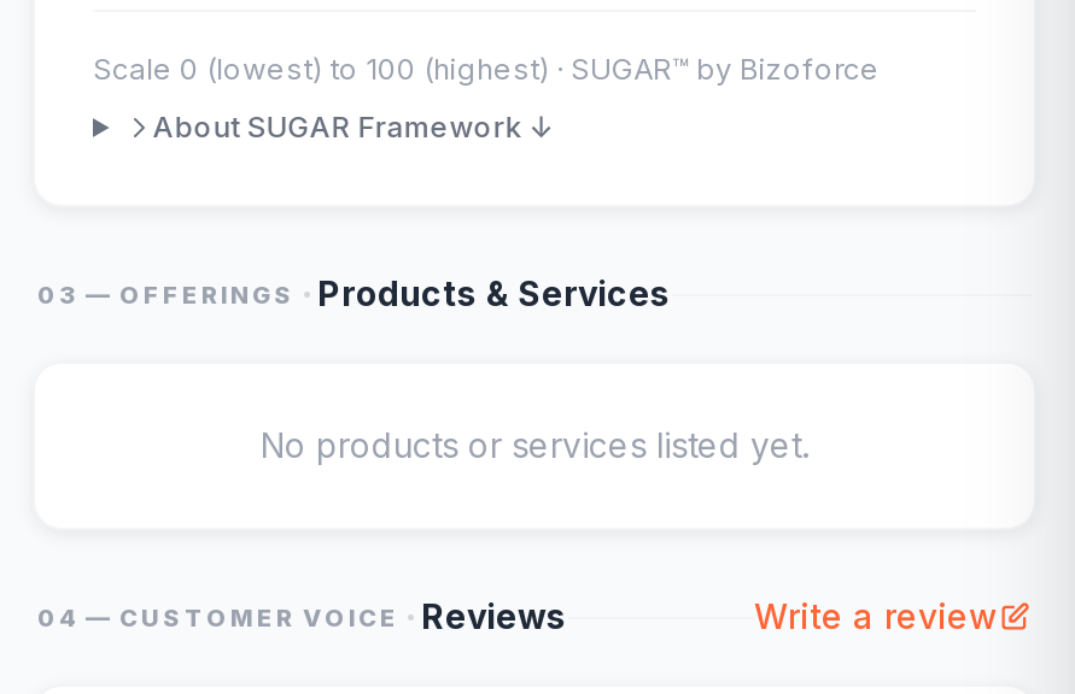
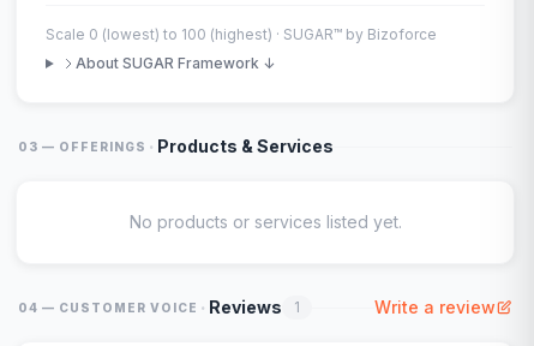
+ 1
